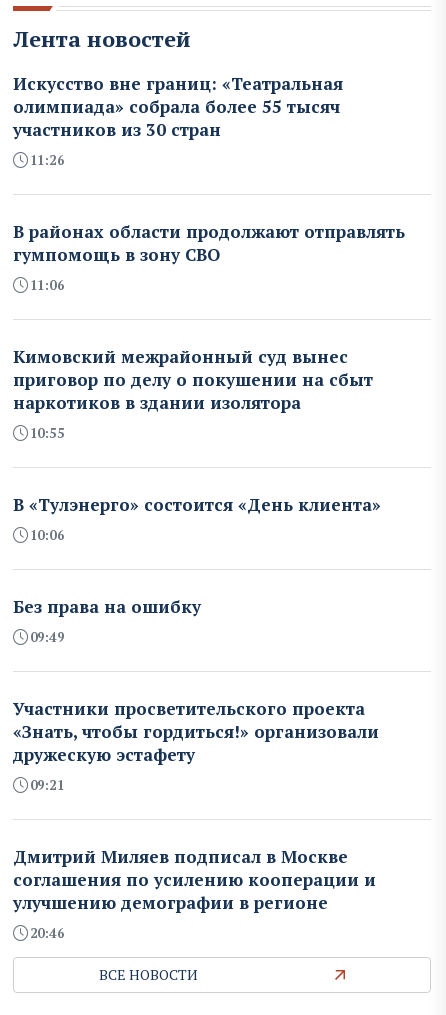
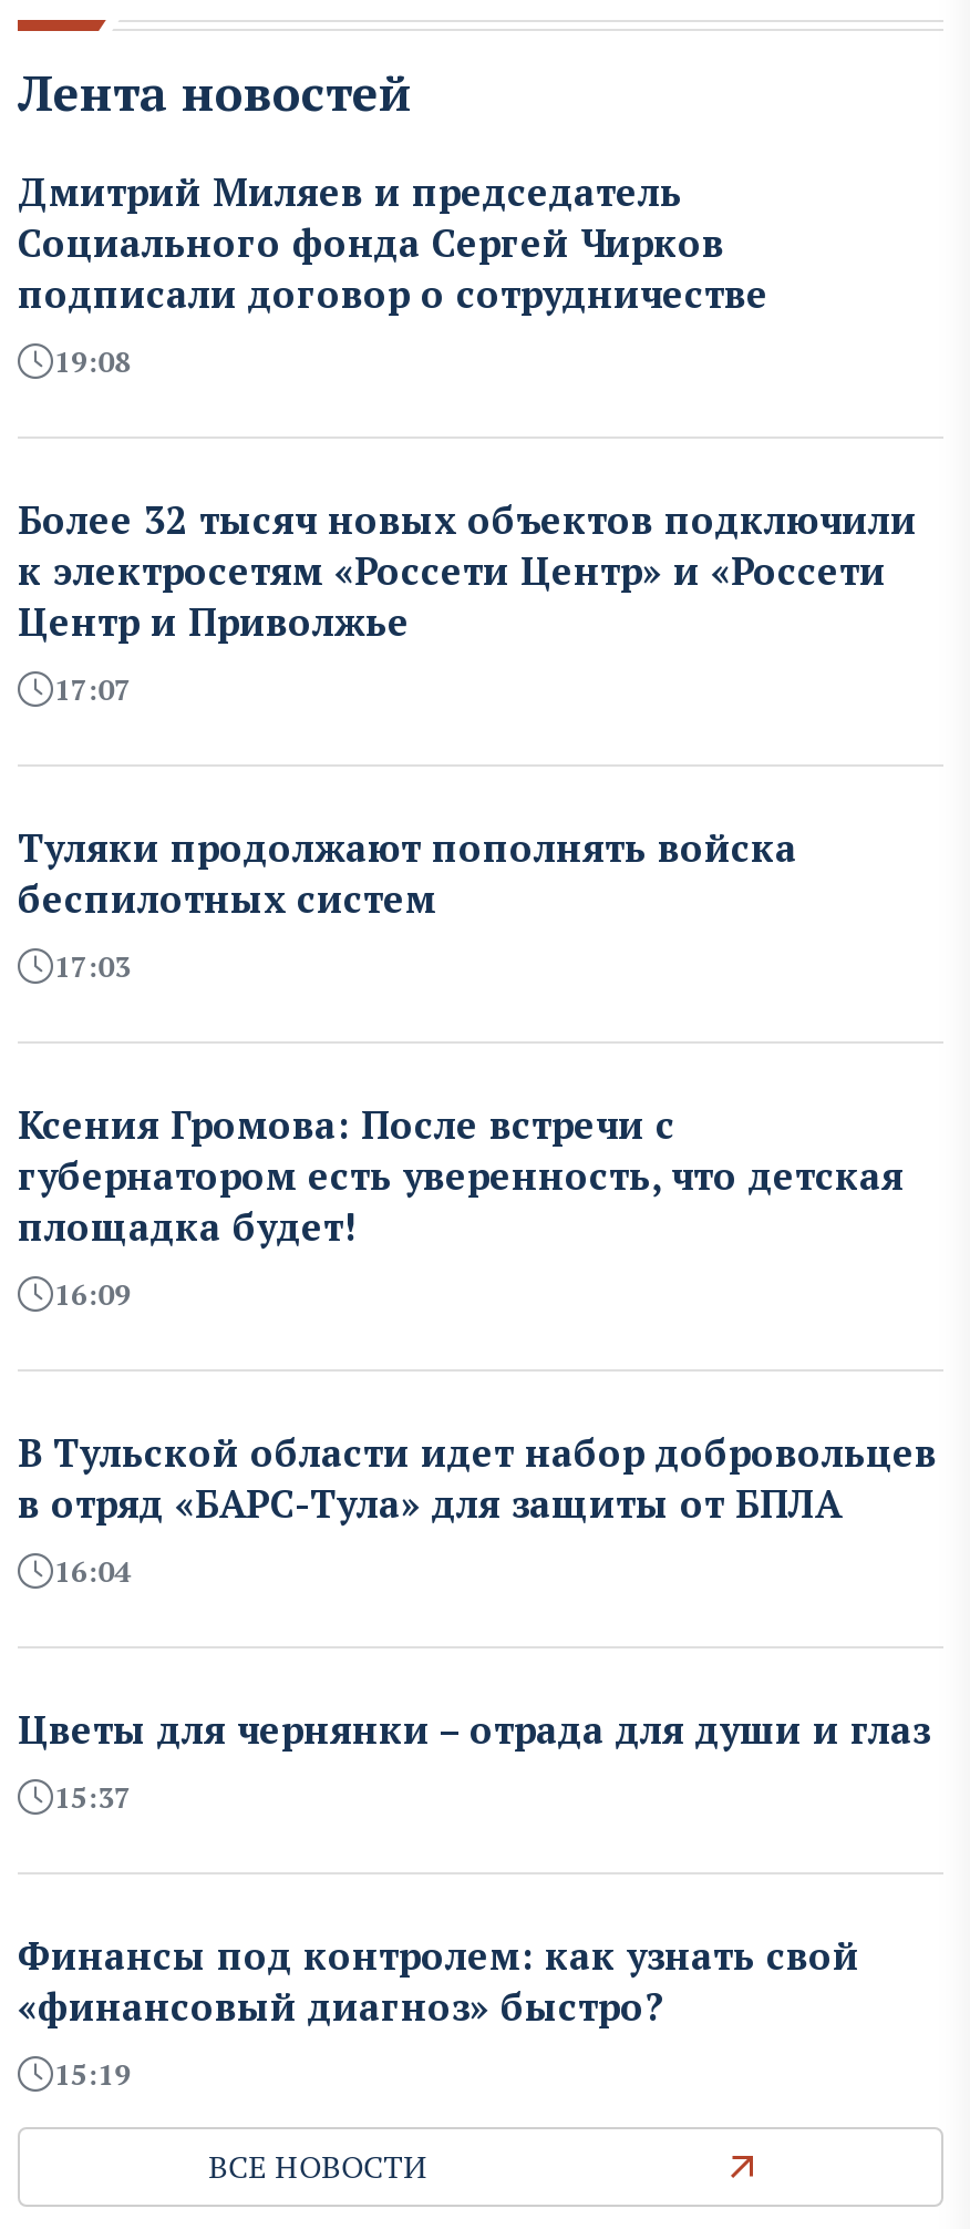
- Искусство вне границ: «Театральная
- олимпиада» собрала более 55 тысяч
- участников из 30 стран
- 11:26
+ Дмитрий Миляев и председатель
+ Социального фонда Сергей Чирков
+ подписали договор о сотрудничестве
+ 19:08

- В районах области продолжают отправлять
- гумпомощь в зону СВО
- 11:06
+ Более 32 тысяч новых объектов подключили
+ к электросетям «Россети Центр» и «Россети
+ Центр и Приволжье
+ 17:07

- Кимовский межрайонный суд вынес
- приговор по делу о покушении на сбыт
- наркотиков в здании изолятора
- 10:55
+ Туляки продолжают пополнять войска
+ беспилотных систем
+ 17:03

- В «Тулэнерго» состоится «День клиента»
- 10:06
+ Ксения Громова: После встречи с
+ губернатором есть уверенность, что детская
+ площадка будет!
+ 16:09

- Без права на ошибку
- 09:49
+ В Тульской области идет набор добровольцев
+ в отряд «БАРС-Тула» для защиты от БПЛА
+ 16:04

- Участники просветительского проекта
- «Знать, чтобы гордиться!» организовали
- дружескую эстафету
- 09:21
+ Цветы для чернянки – отрада для души и глаз
+ 15:37

- Дмитрий Миляев подписал в Москве
- соглашения по усилению кооперации и
- улучшению демографии в регионе
- 20:46
+ Финансы под контролем: как узнать свой
+ «финансовый диагноз» быстро?
+ 15:19
